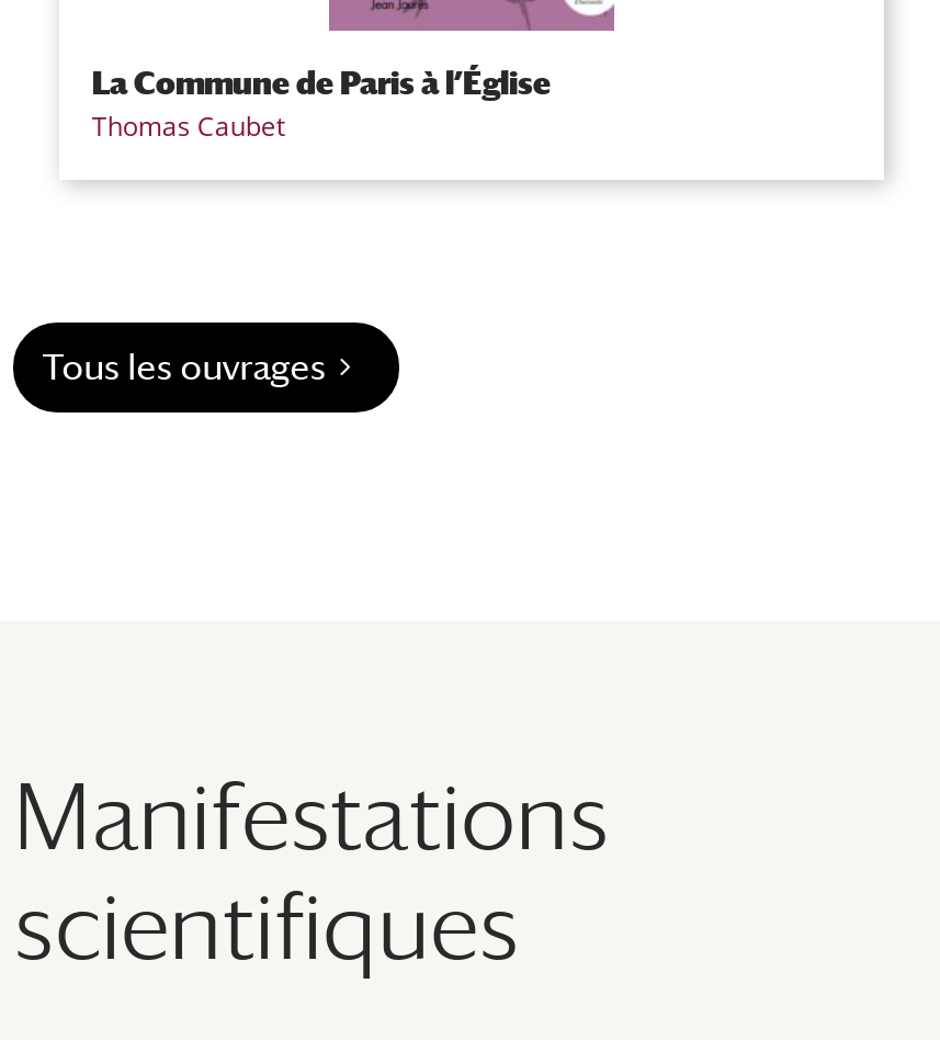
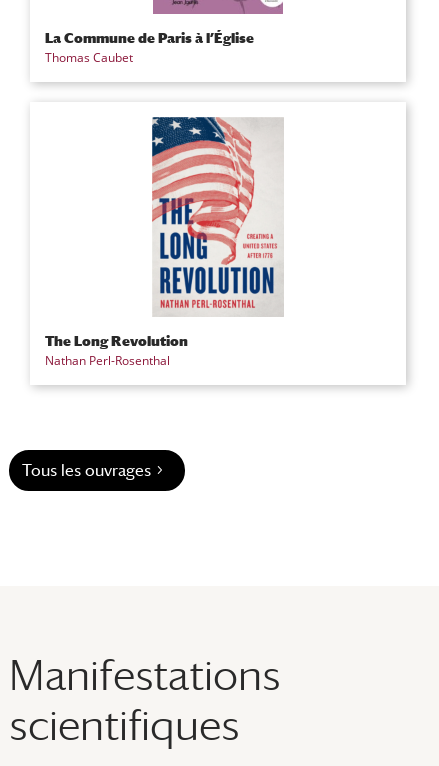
+ [image]
+ The Long Revolution
+ Nathan Perl-Rosenthal
